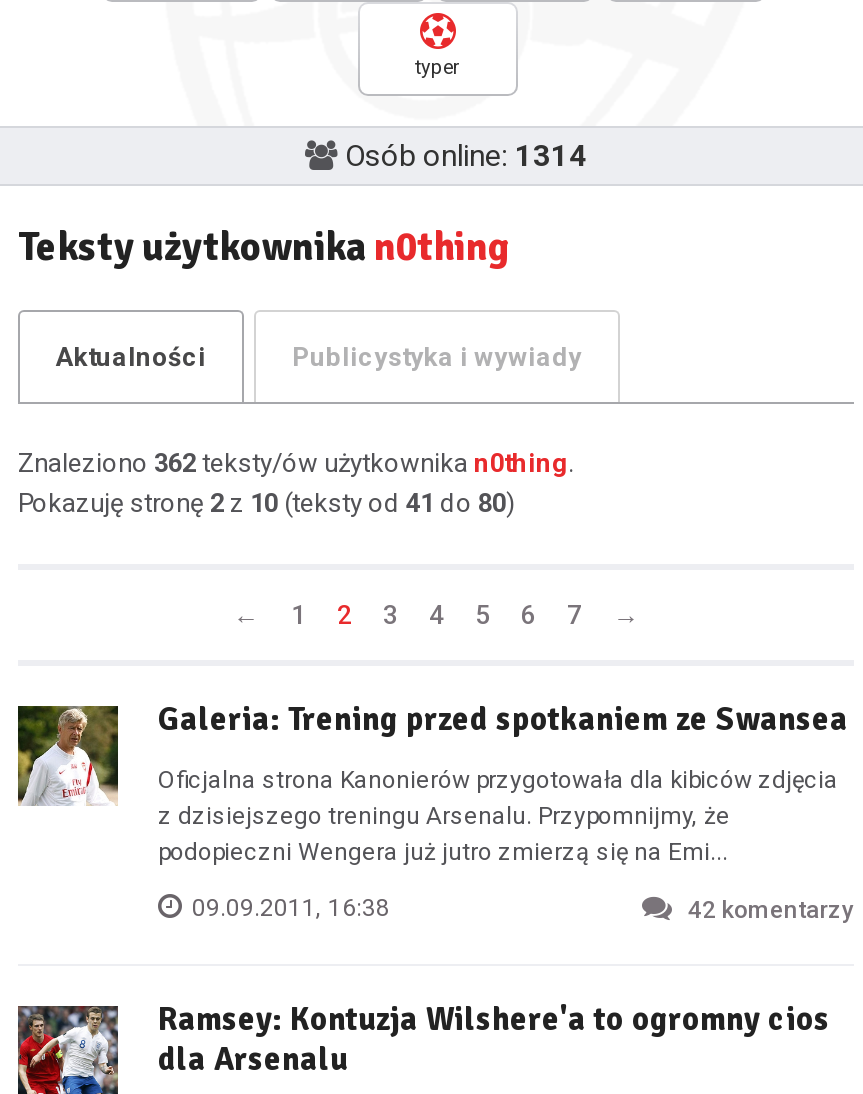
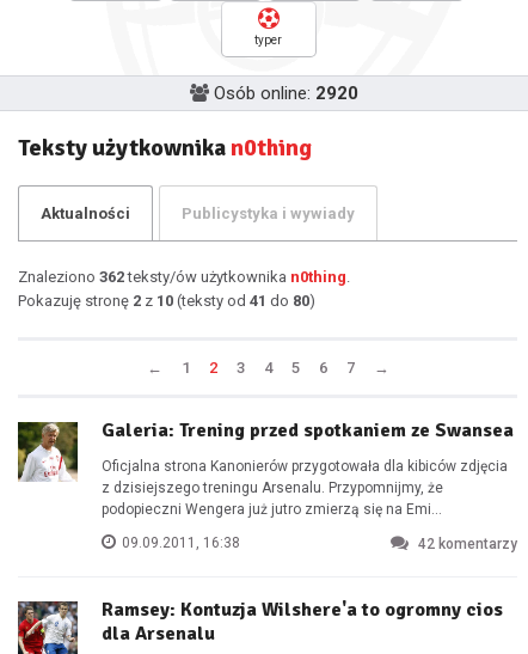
- Osób online: 1314
+ Osób online: 2920
